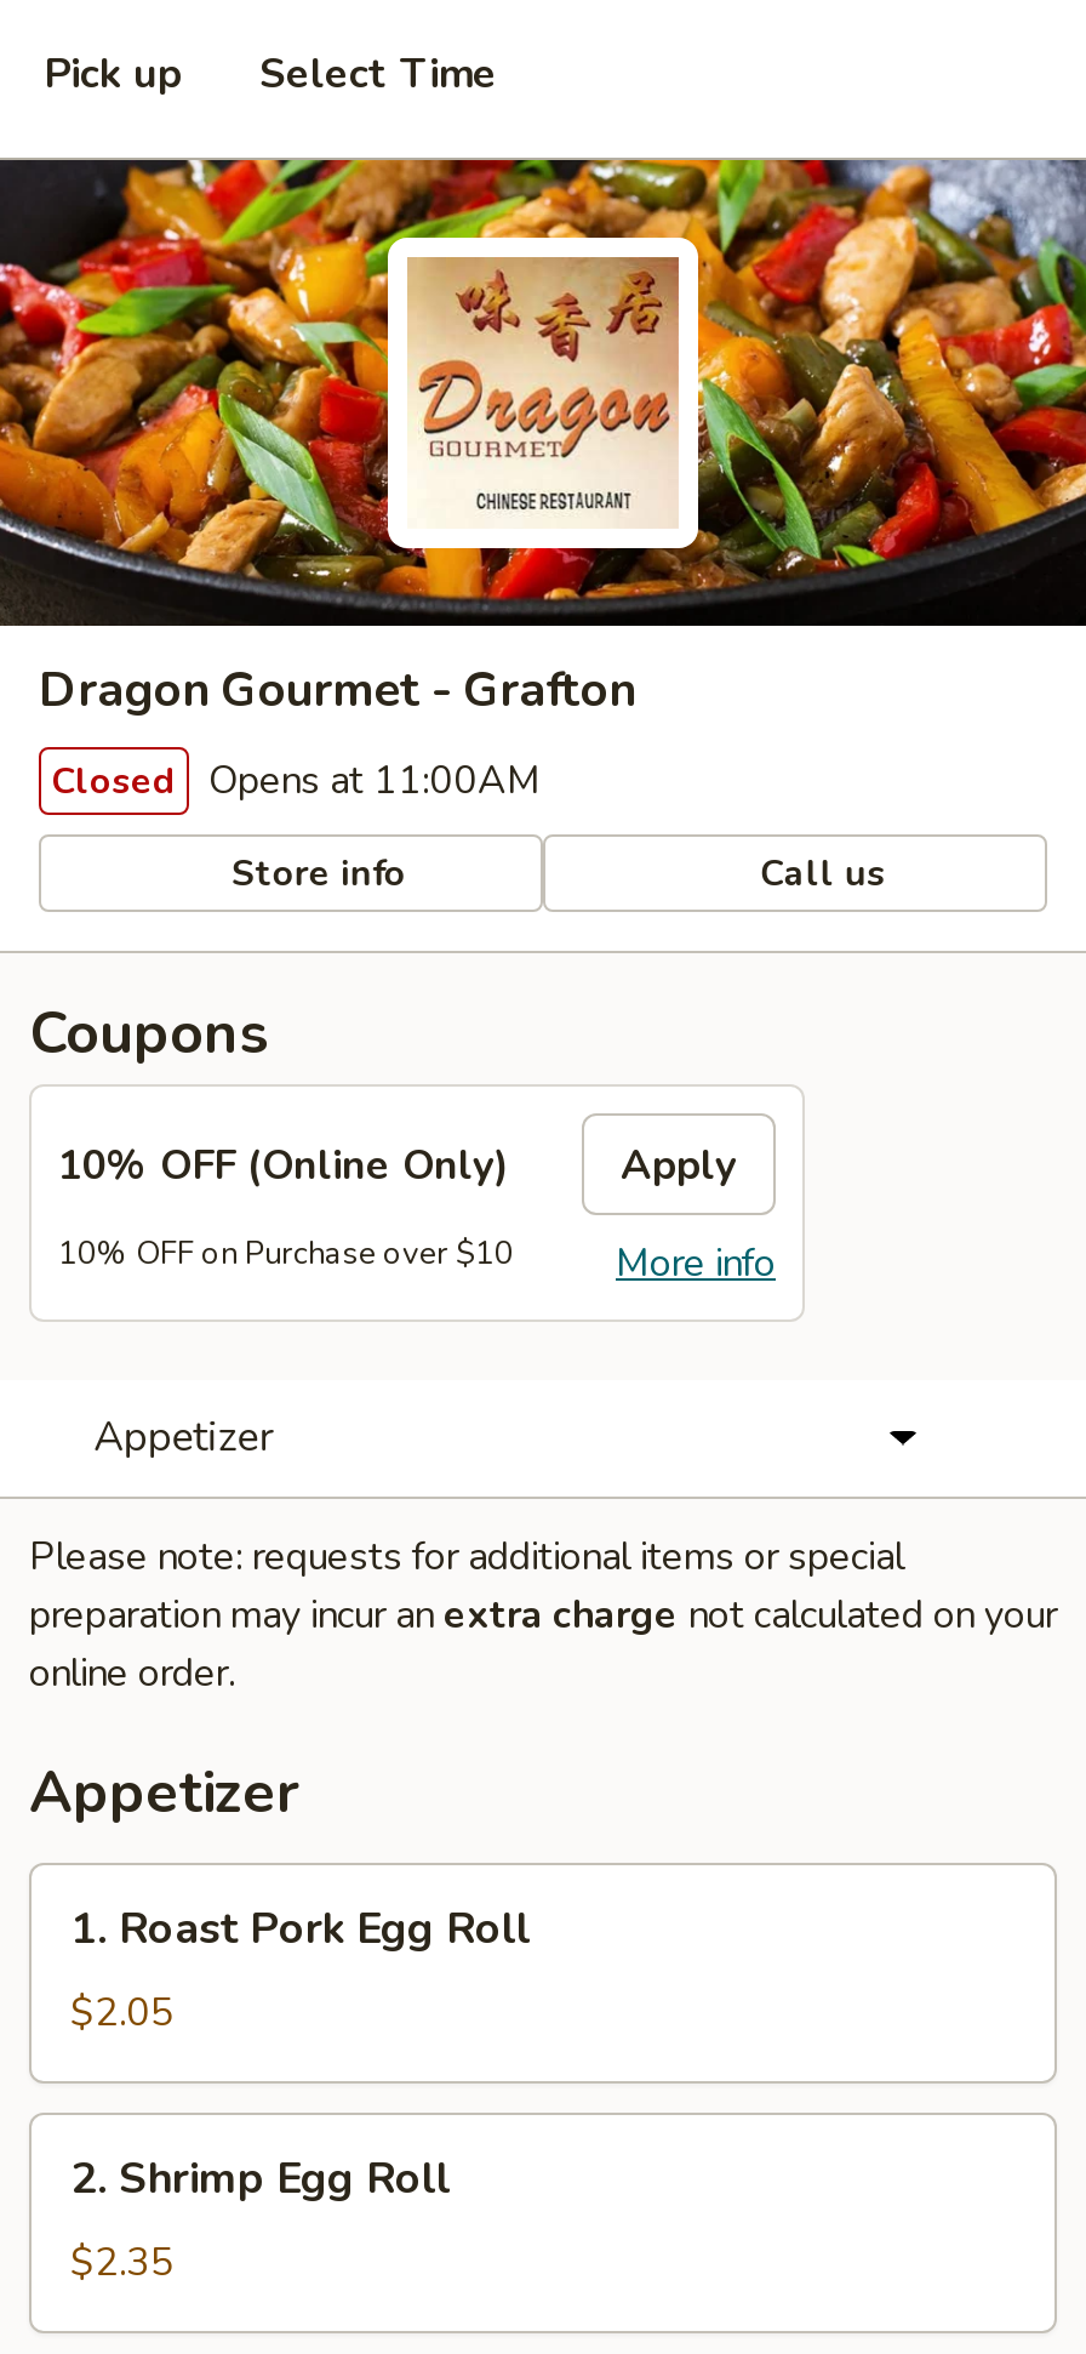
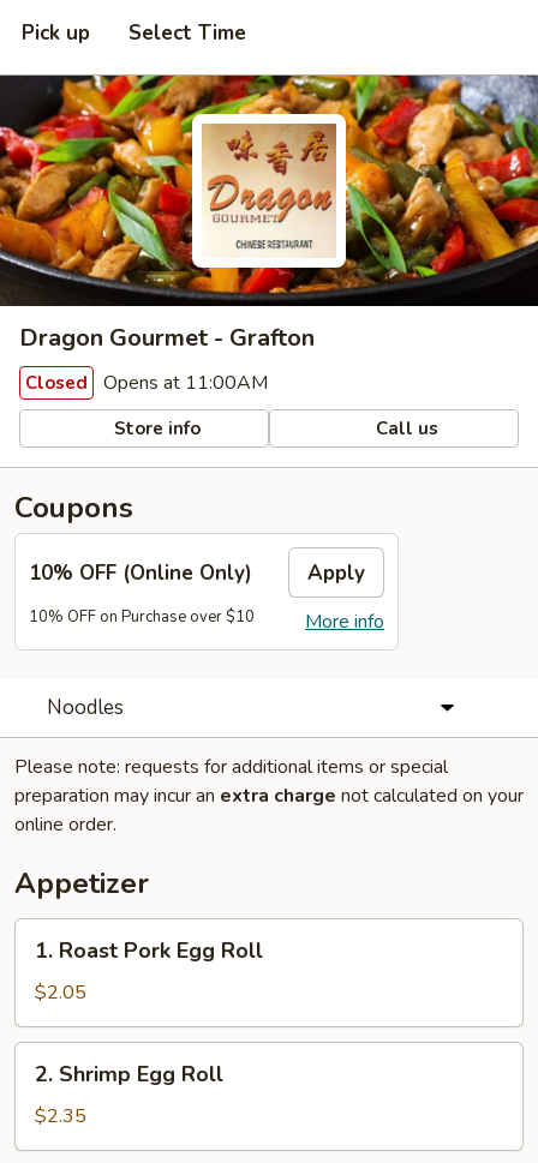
- Appetizer
+ Noodles
